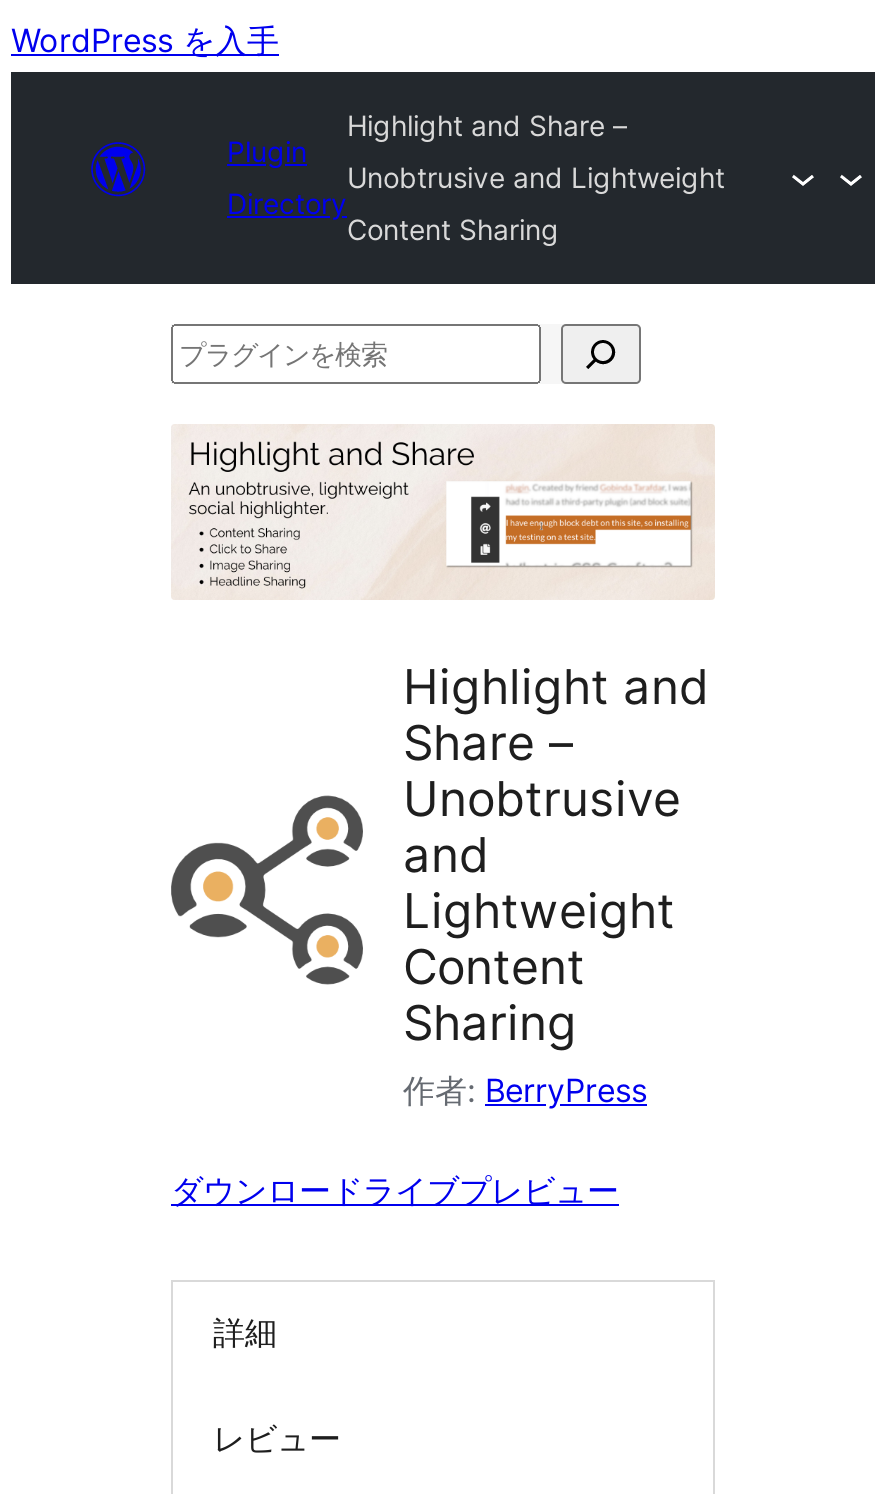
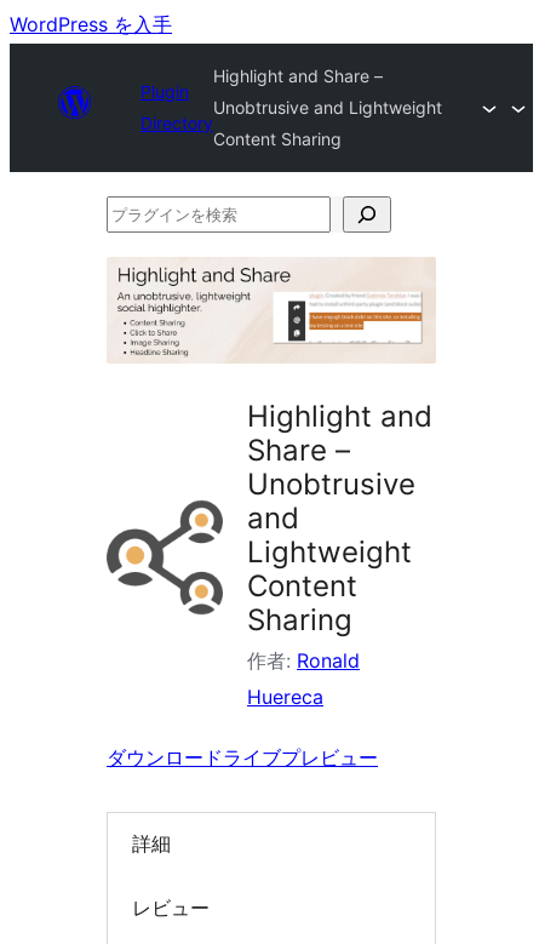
- [image]
+ [image]

- 作者: BerryPress
+ 作者: Ronald
+ Huereca
